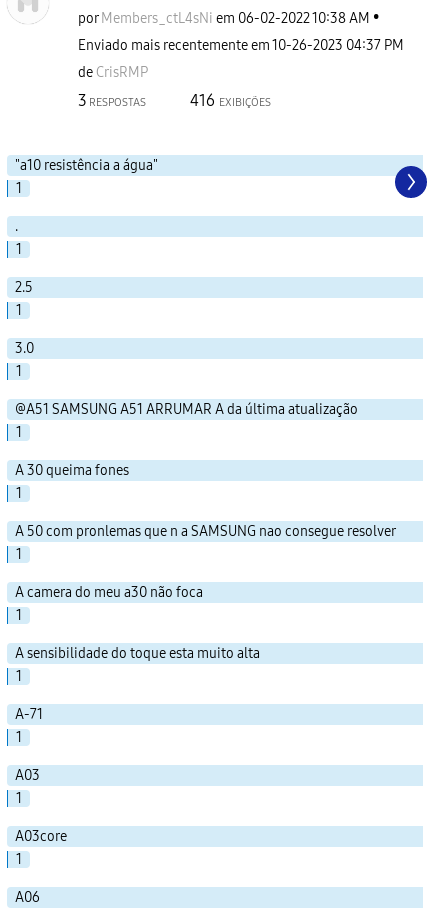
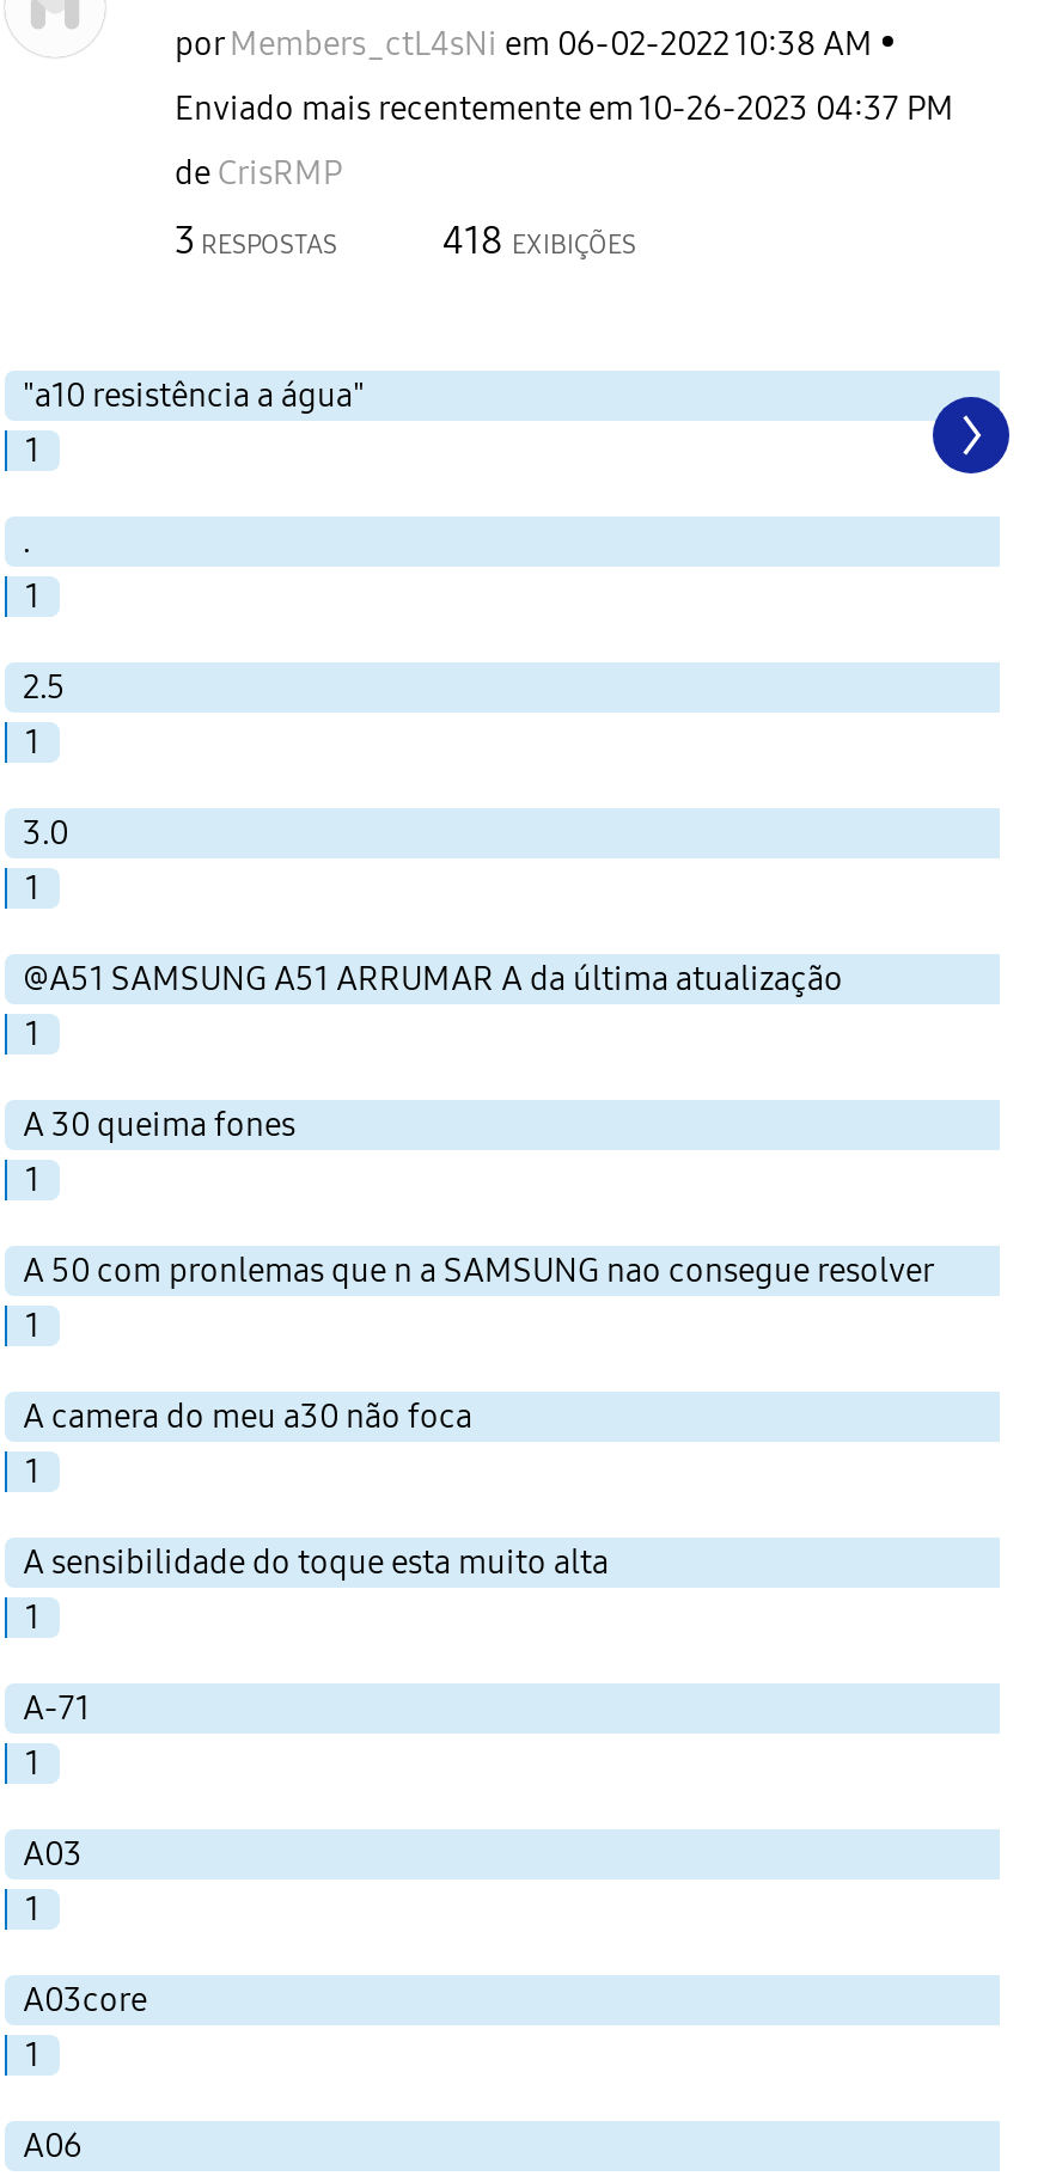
- 416 EXIBIÇÕES
+ 418 EXIBIÇÕES
